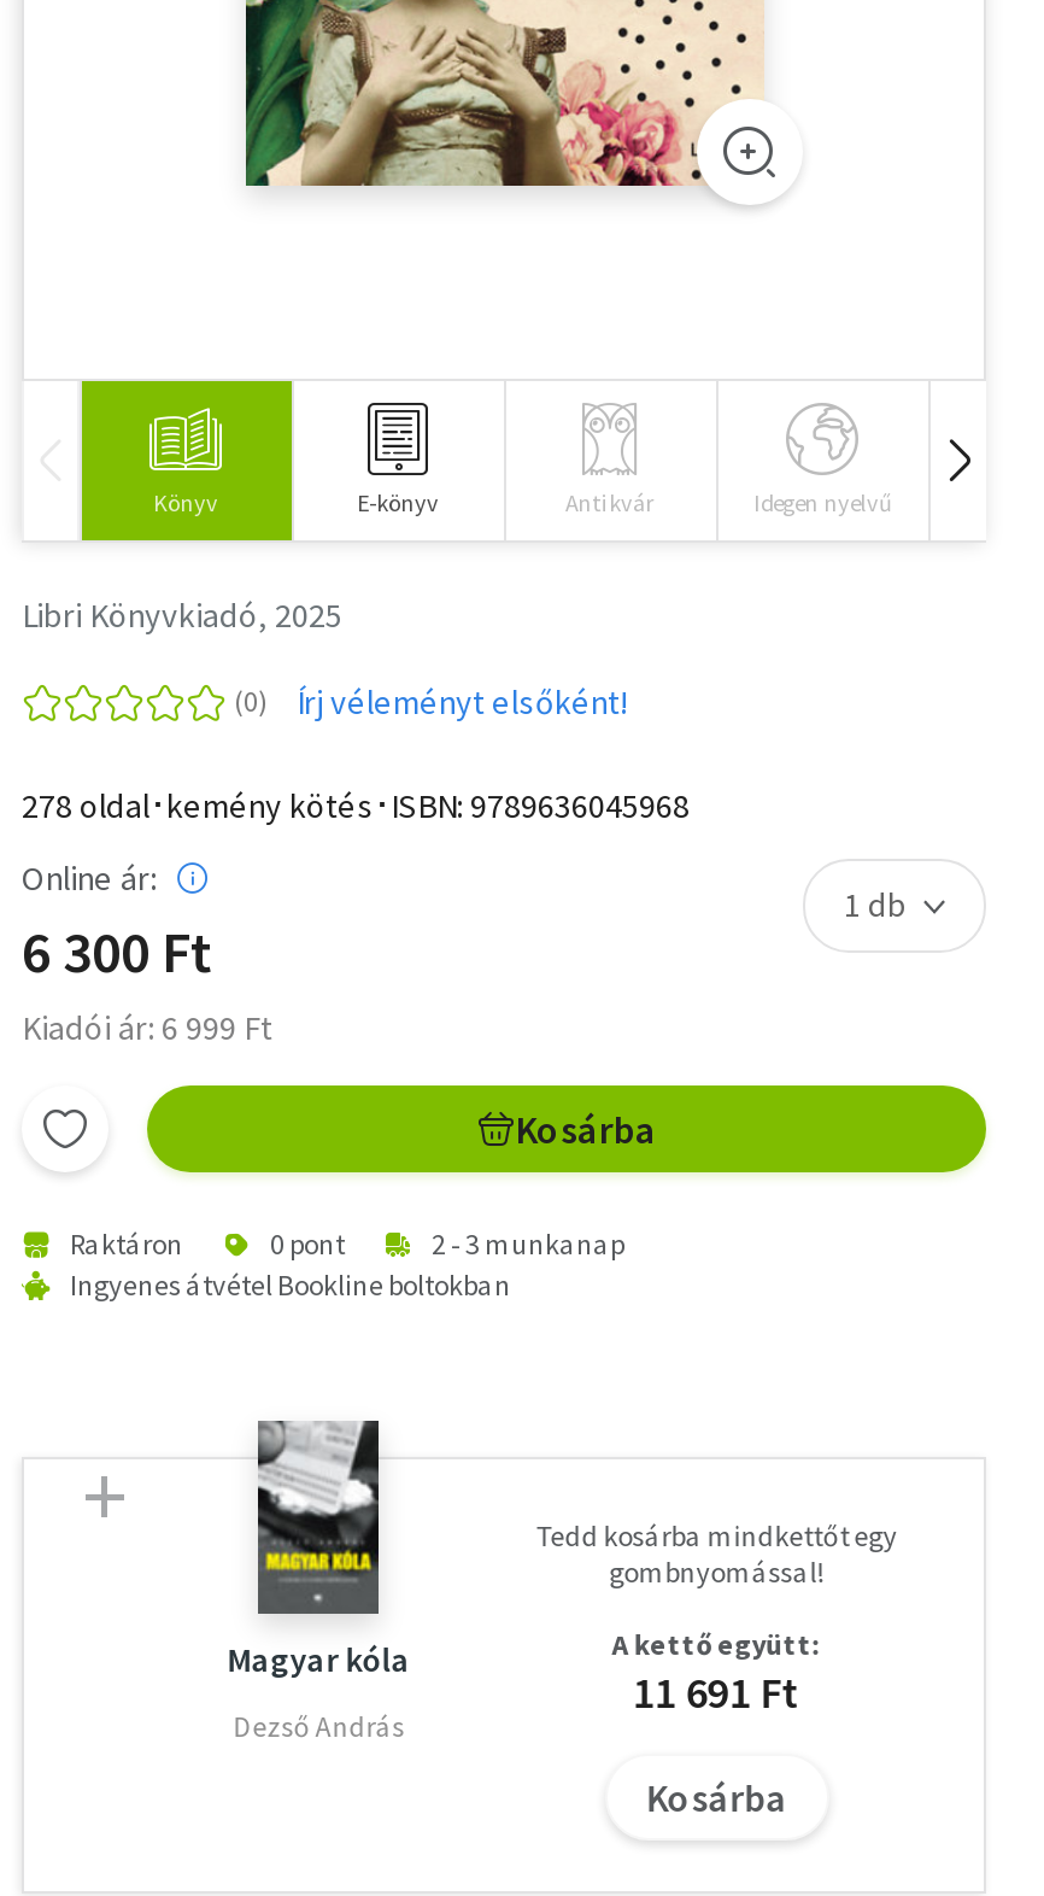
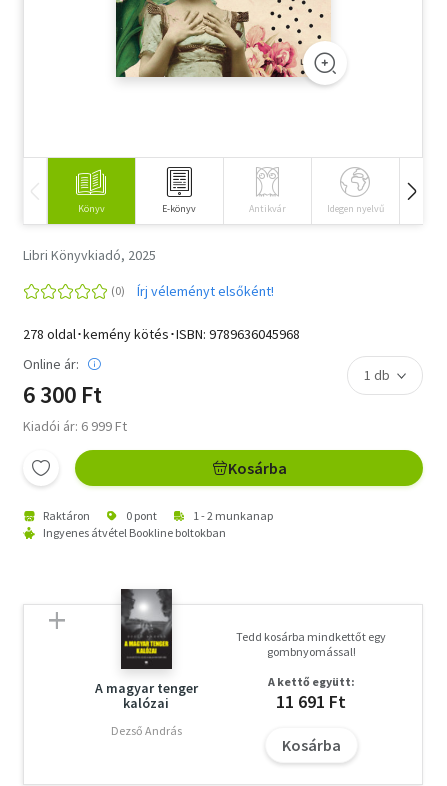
- 2 - 3 munkanap
+ 1 - 2 munkanap

- [image]
- Magyar kóla
+ [image]
+ A magyar tenger
+ kalózai
